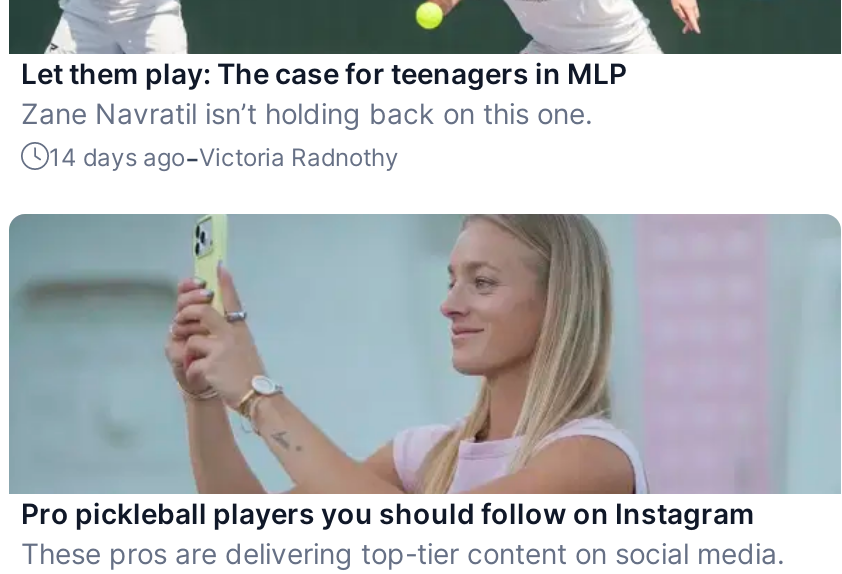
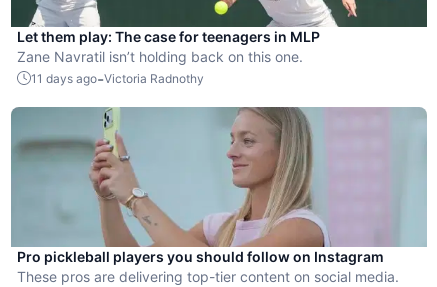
- 14 days ago-Victoria Radnothy
+ 11 days ago-Victoria Radnothy
